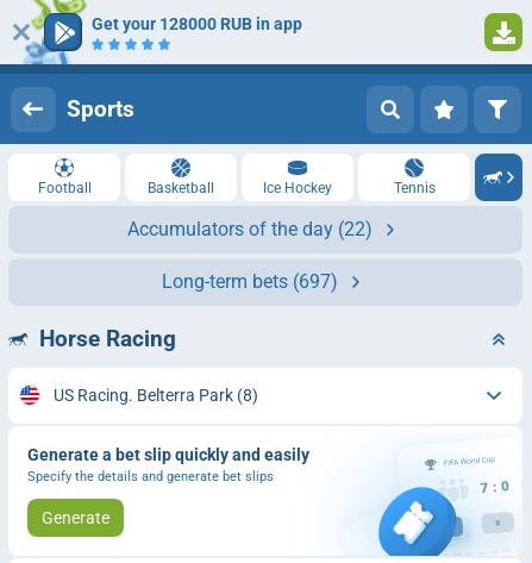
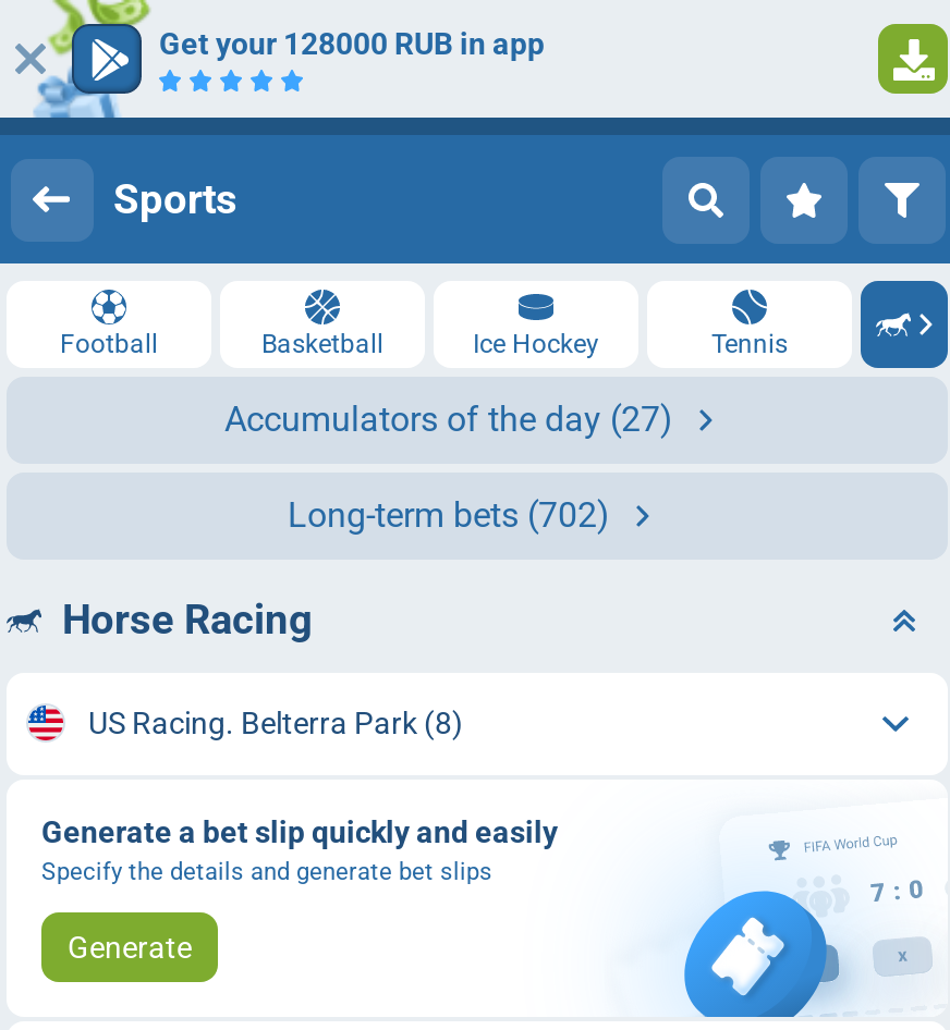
- Accumulators of the day (22)
+ Accumulators of the day (27)

- Long-term bets (697)
+ Long-term bets (702)
